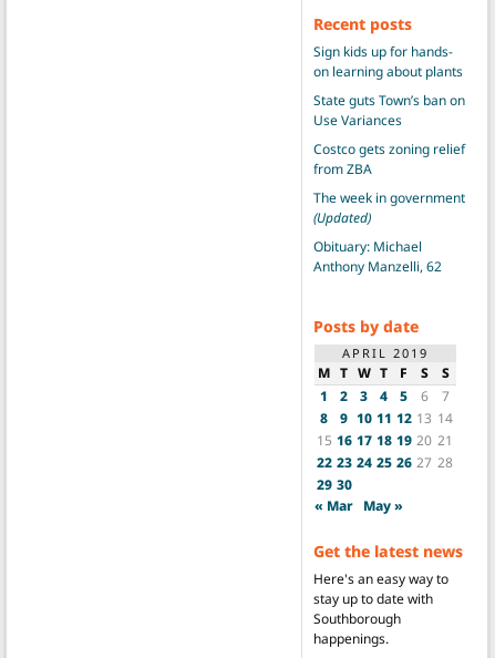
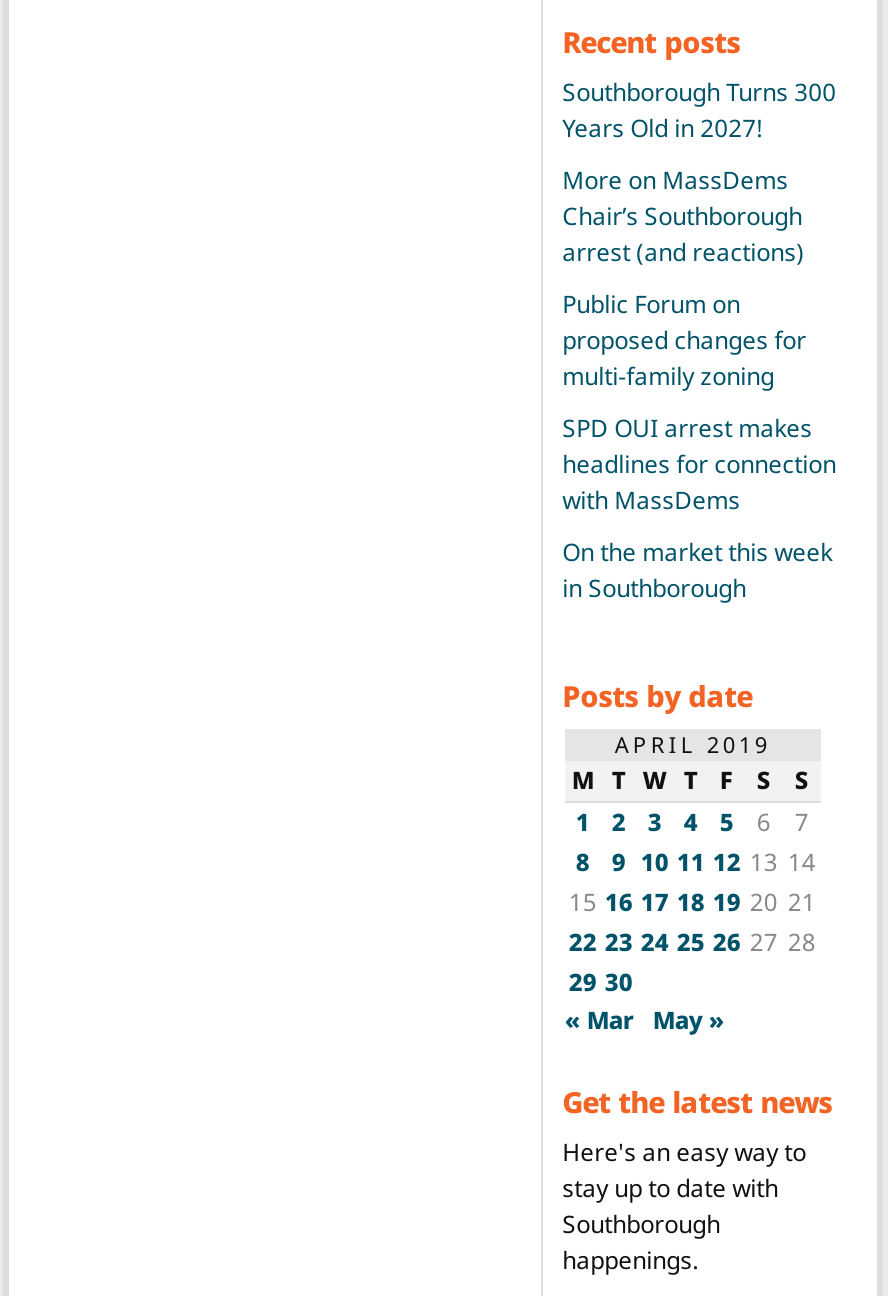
- Sign kids up for hands-
- on learning about plants
+ Southborough Turns 300
+ Years Old in 2027!

- State guts Town’s ban on
- Use Variances
+ More on MassDems
+ Chair’s Southborough
+ arrest (and reactions)

- Costco gets zoning relief
- from ZBA
+ Public Forum on
+ proposed changes for
+ multi-family zoning

- The week in government
- (Updated)
+ SPD OUI arrest makes
+ headlines for connection
+ with MassDems

- Obituary: Michael
- Anthony Manzelli, 62
+ On the market this week
+ in Southborough
